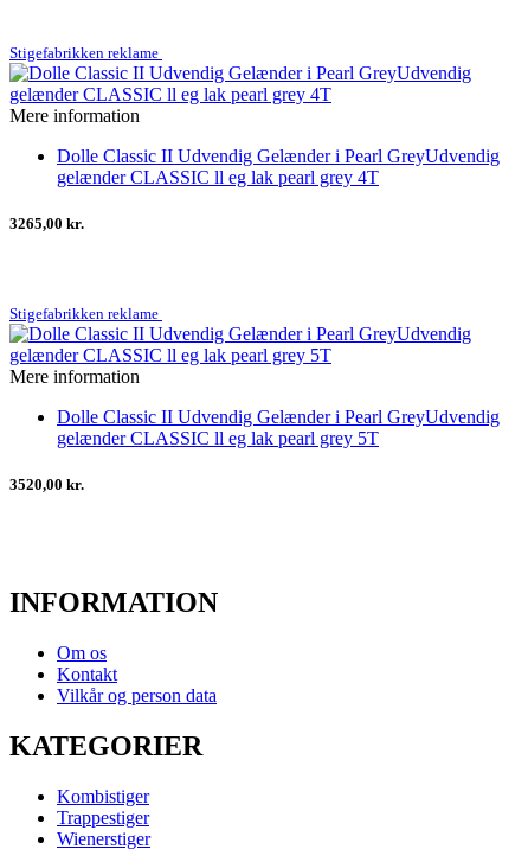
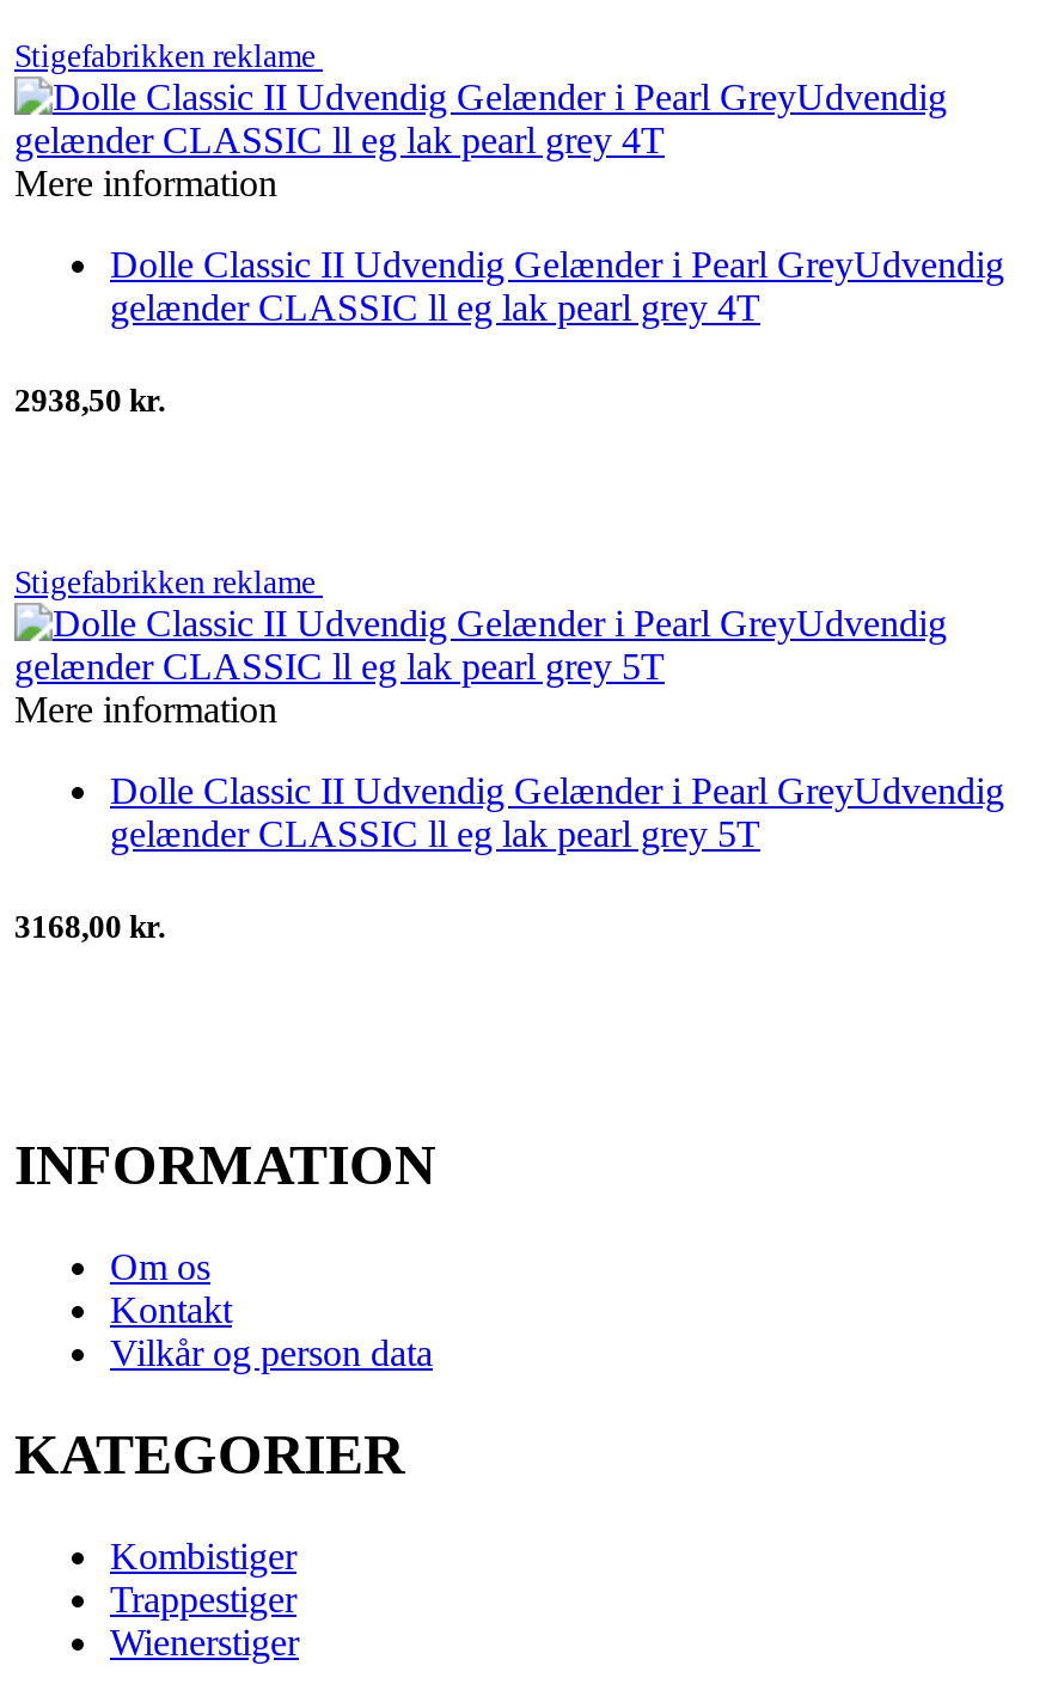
- 3265,00 kr.
+ 2938,50 kr.

- 3520,00 kr.
+ 3168,00 kr.
